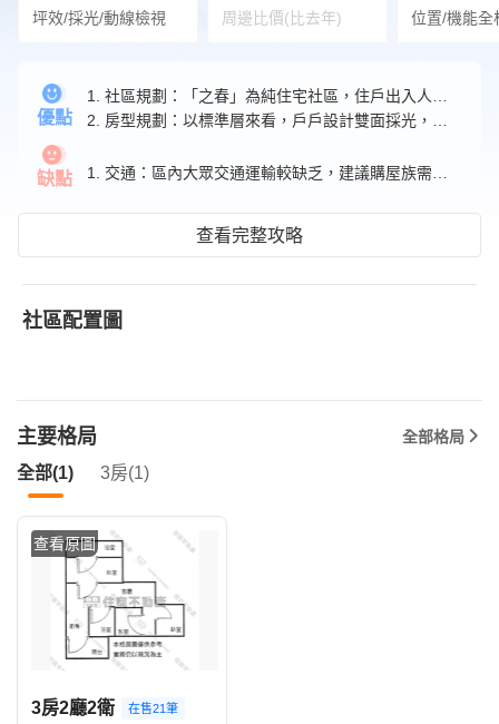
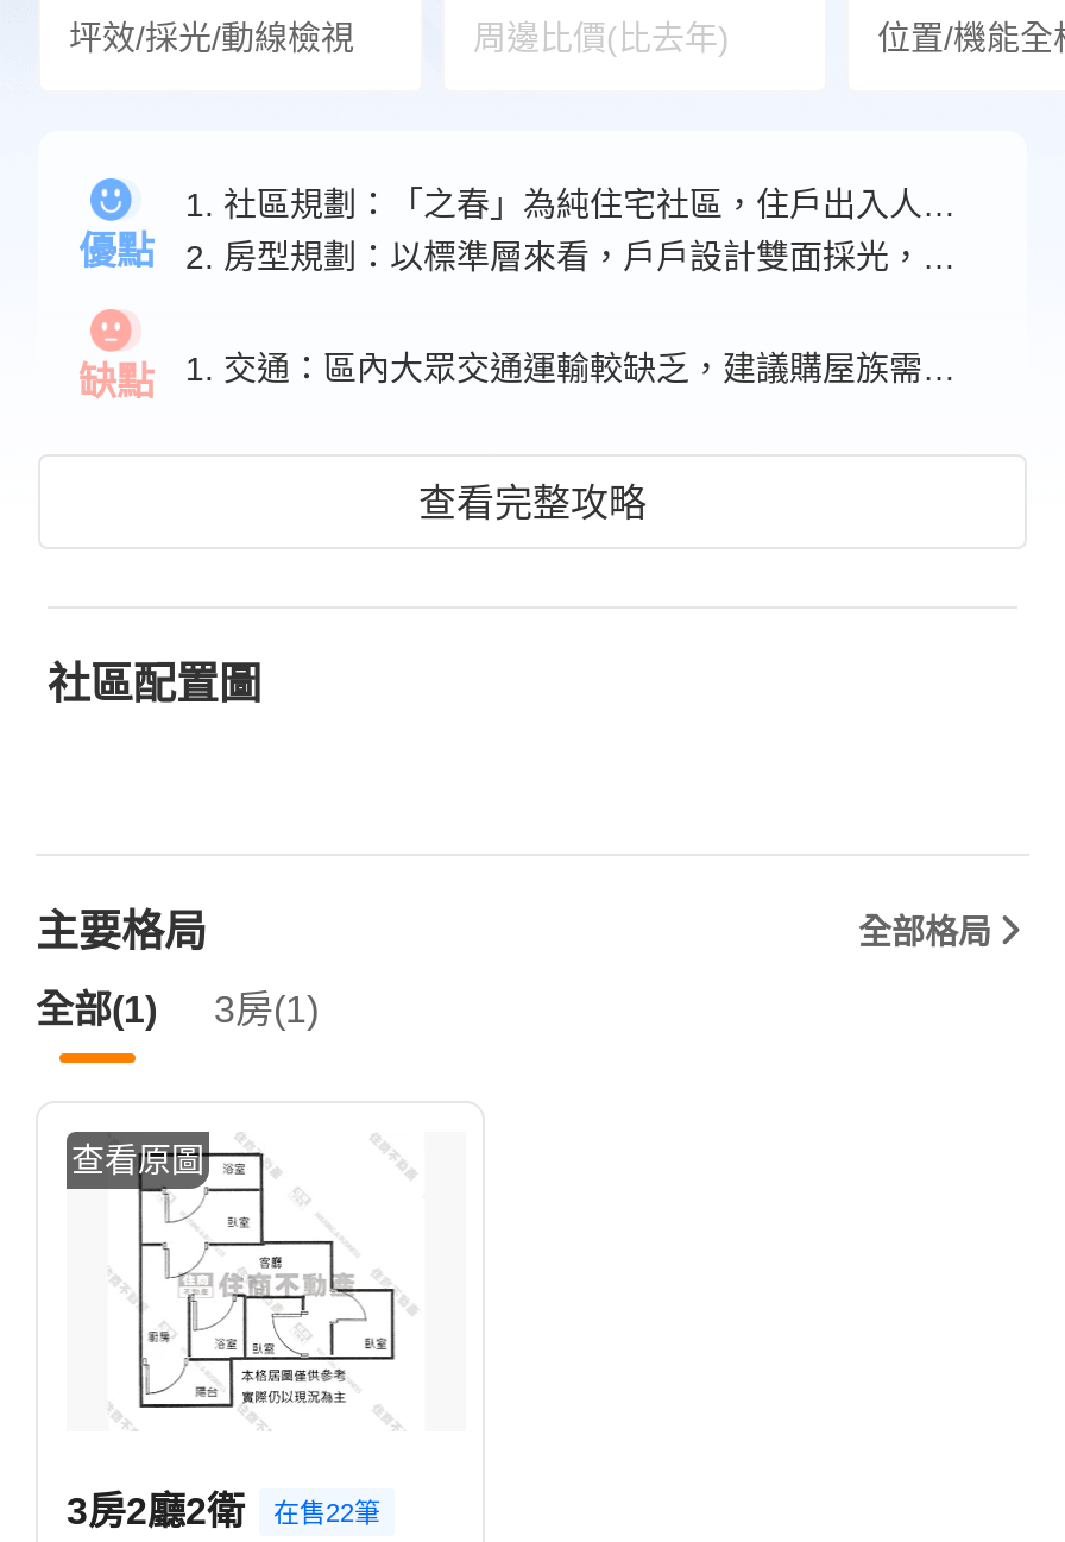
- 3房2廳2衛 在售21筆
+ 3房2廳2衛 在售22筆
